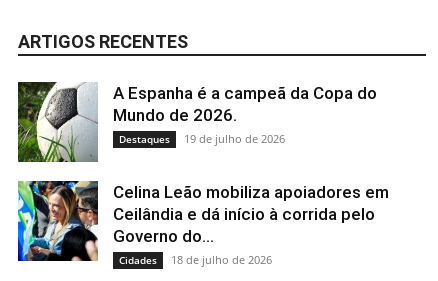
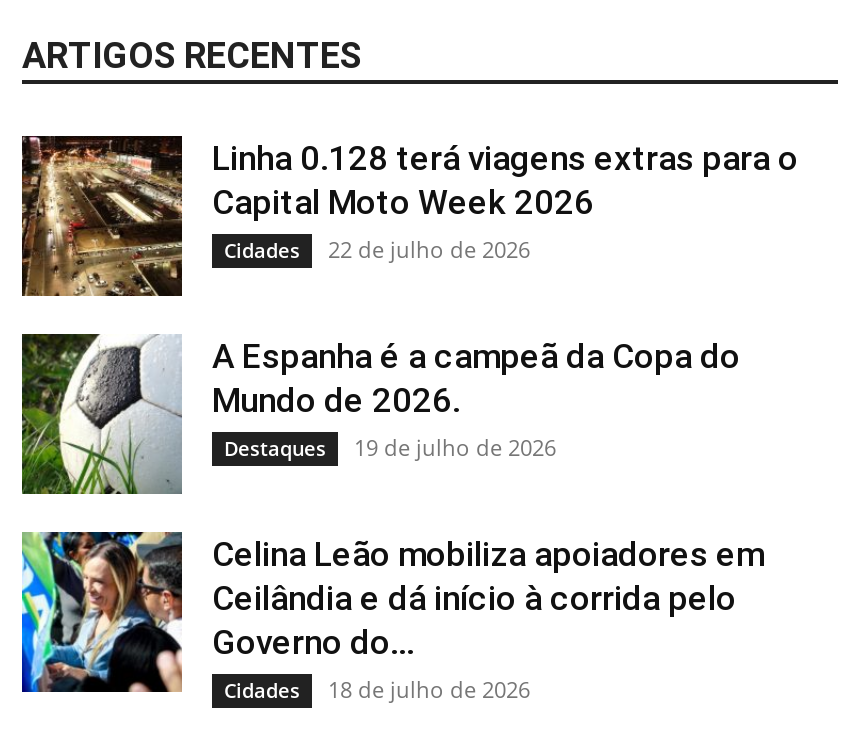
+ [image]
+ Linha 0.128 terá viagens extras para o
+ Capital Moto Week 2026
+ Cidades
+ 22 de julho de 2026
